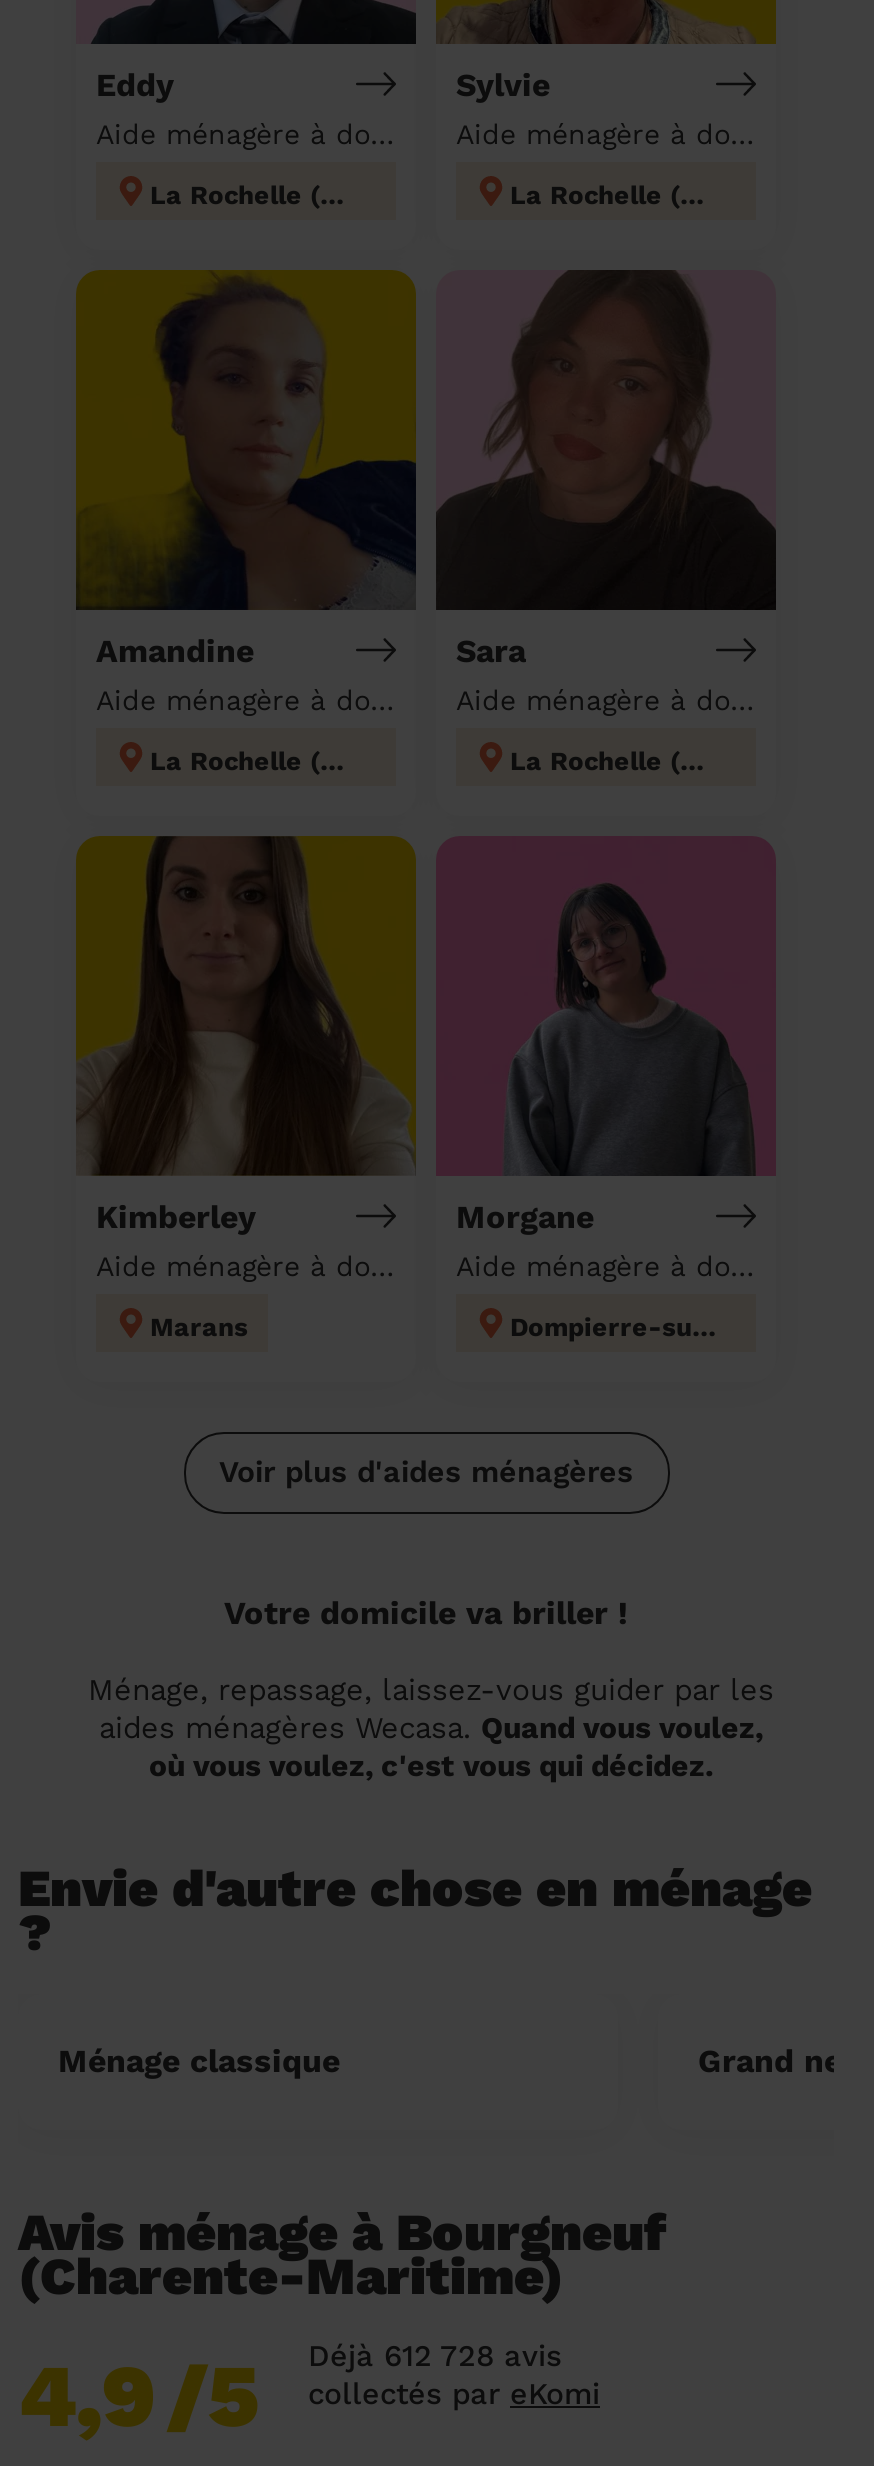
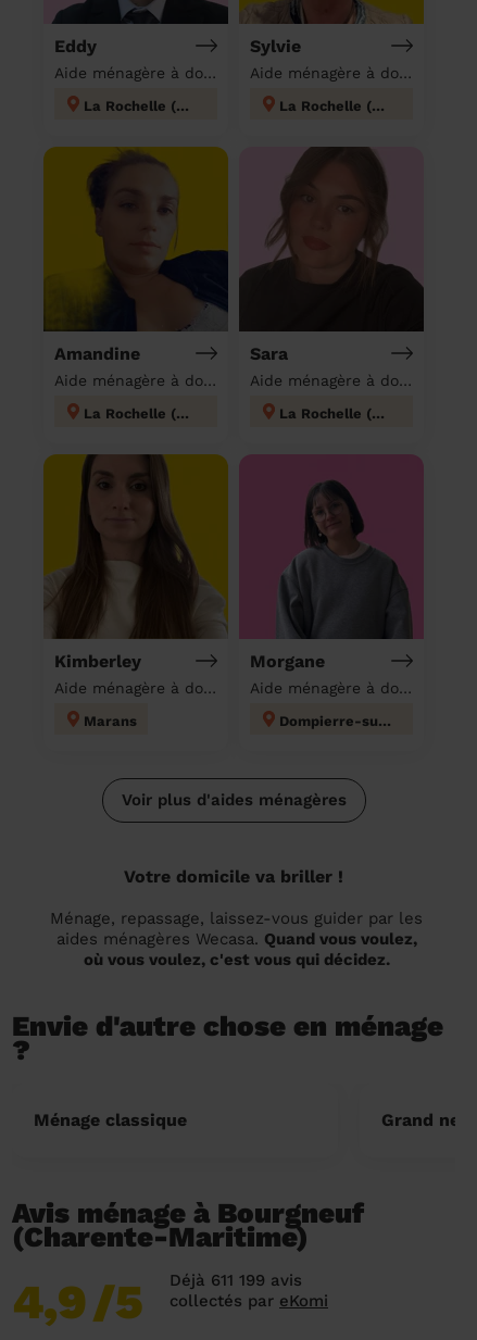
- Déjà 612 728 avis
+ Déjà 611 199 avis
